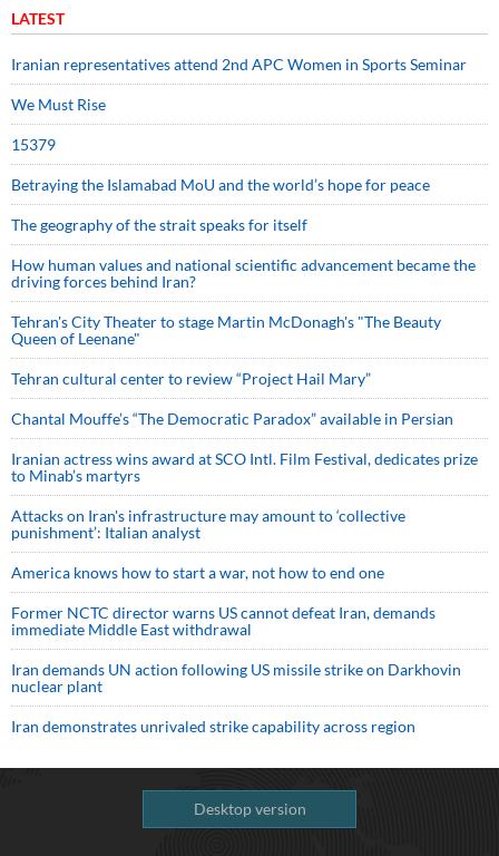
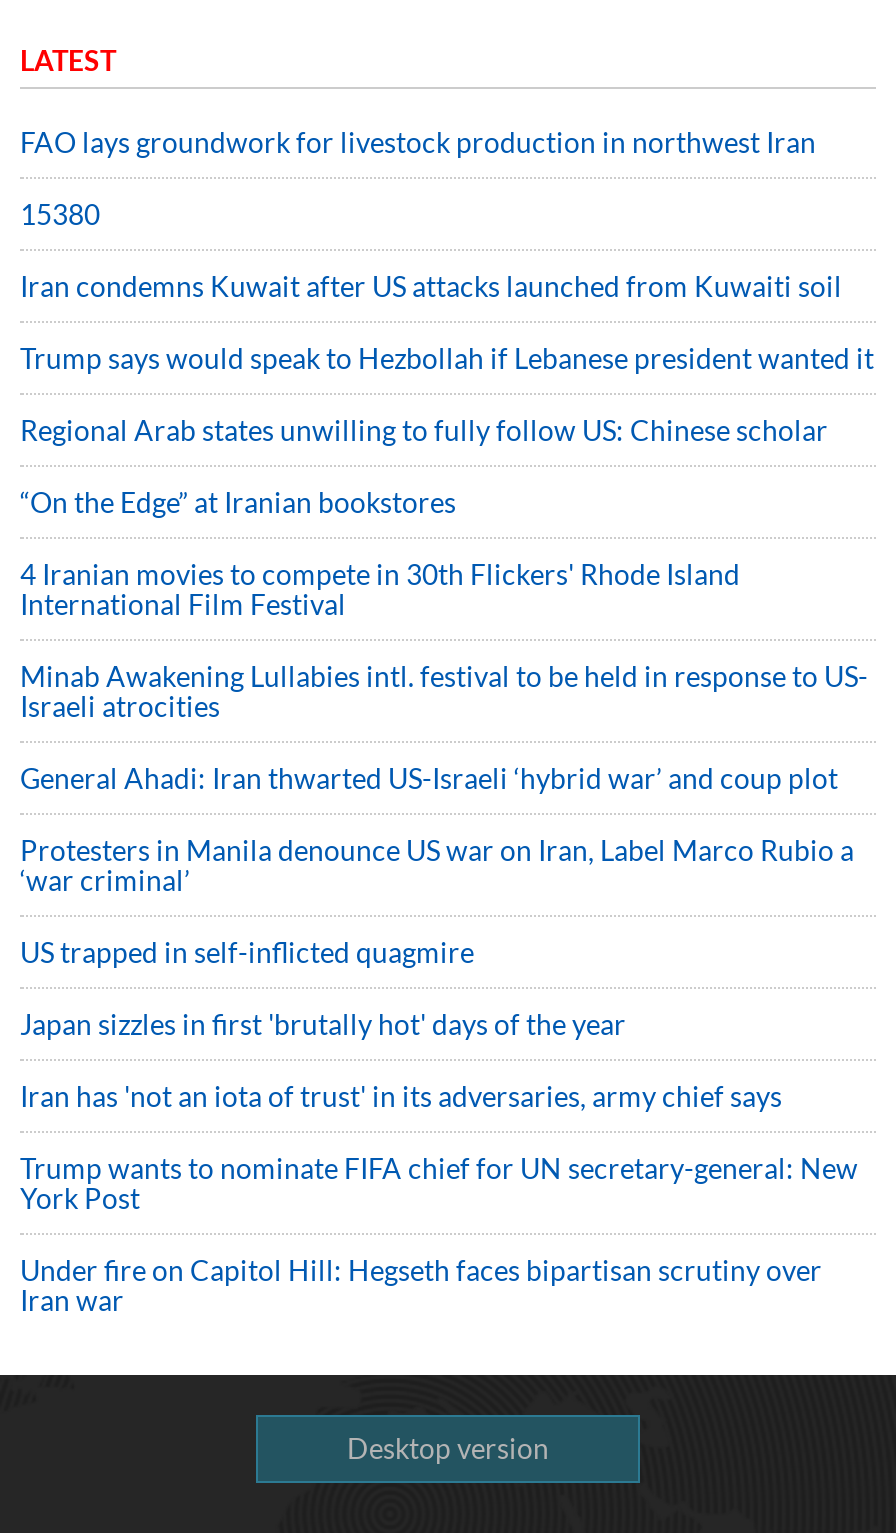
- Iranian representatives attend 2nd APC Women in Sports Seminar
+ FAO lays groundwork for livestock production in northwest Iran

- We Must Rise
+ 15380

- 15379
+ Iran condemns Kuwait after US attacks launched from Kuwaiti soil

- Betraying the Islamabad MoU and the world’s hope for peace
+ Trump says would speak to Hezbollah if Lebanese president wanted it

- The geography of the strait speaks for itself
+ Regional Arab states unwilling to fully follow US: Chinese scholar

- How human values and national scientific advancement became the
- driving forces behind Iran?
+ “On the Edge” at Iranian bookstores

- Tehran's City Theater to stage Martin McDonagh's "The Beauty
- Queen of Leenane"
+ 4 Iranian movies to compete in 30th Flickers' Rhode Island
+ International Film Festival

- Tehran cultural center to review “Project Hail Mary”
+ Minab Awakening Lullabies intl. festival to be held in response to US-
+ Israeli atrocities

- Chantal Mouffe’s “The Democratic Paradox” available in Persian
+ General Ahadi: Iran thwarted US-Israeli ‘hybrid war’ and coup plot

- Iranian actress wins award at SCO Intl. Film Festival, dedicates prize
- to Minab’s martyrs
+ Protesters in Manila denounce US war on Iran, Label Marco Rubio a
+ ‘war criminal’

- Attacks on Iran's infrastructure may amount to ‘collective
- punishment’: Italian analyst
+ US trapped in self-inflicted quagmire

- America knows how to start a war, not how to end one
+ Japan sizzles in first 'brutally hot' days of the year

- Former NCTC director warns US cannot defeat Iran, demands
- immediate Middle East withdrawal
+ Iran has 'not an iota of trust' in its adversaries, army chief says

- Iran demands UN action following US missile strike on Darkhovin
- nuclear plant
+ Trump wants to nominate FIFA chief for UN secretary-general: New
+ York Post

- Iran demonstrates unrivaled strike capability across region
+ Under fire on Capitol Hill: Hegseth faces bipartisan scrutiny over
+ Iran war
